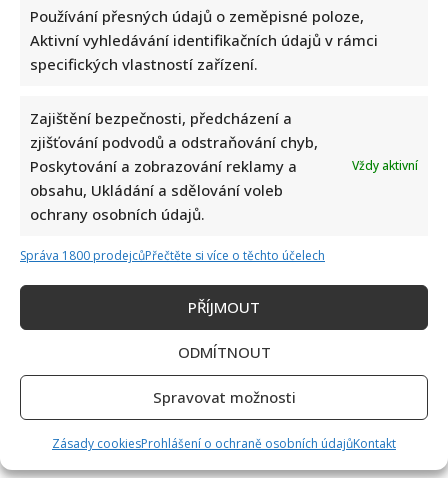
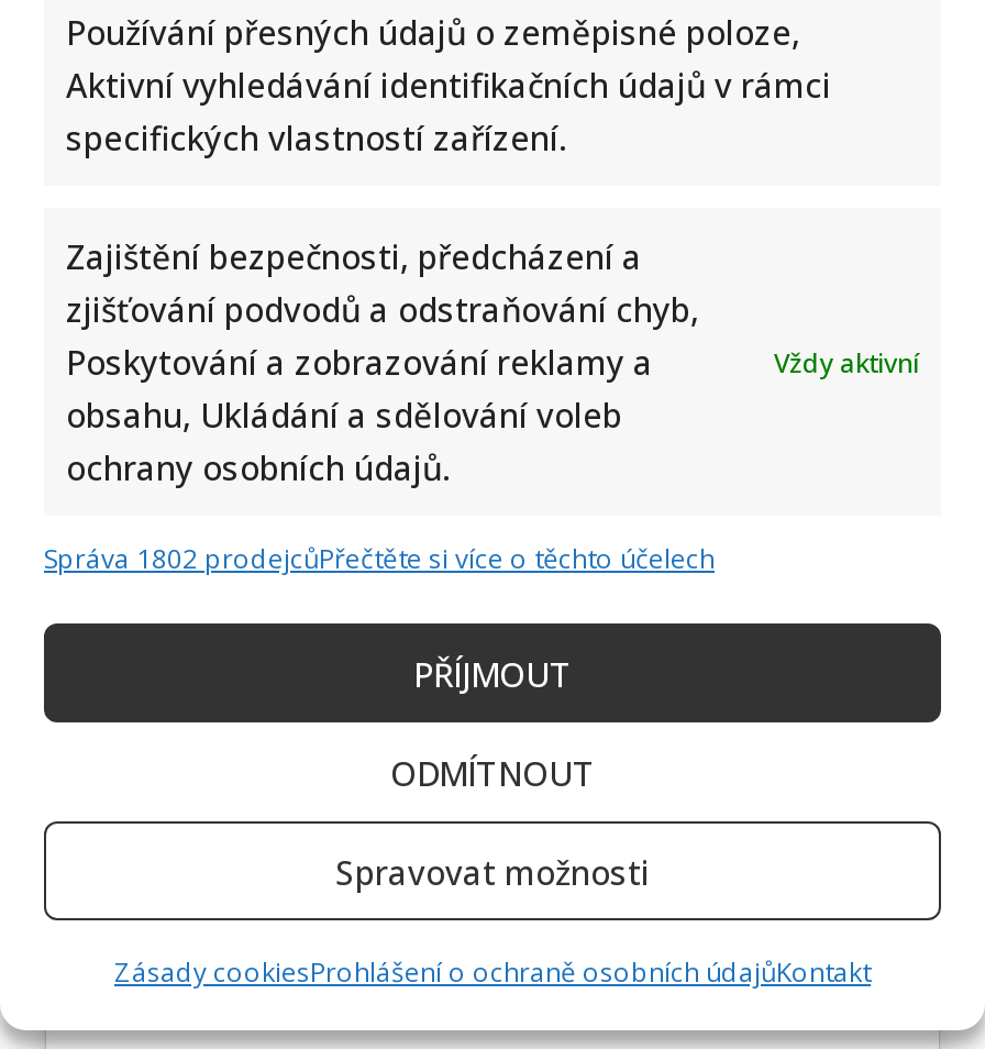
- Správa 1800 prodejcůPřečtěte si více o těchto účelech
+ Správa 1802 prodejcůPřečtěte si více o těchto účelech
